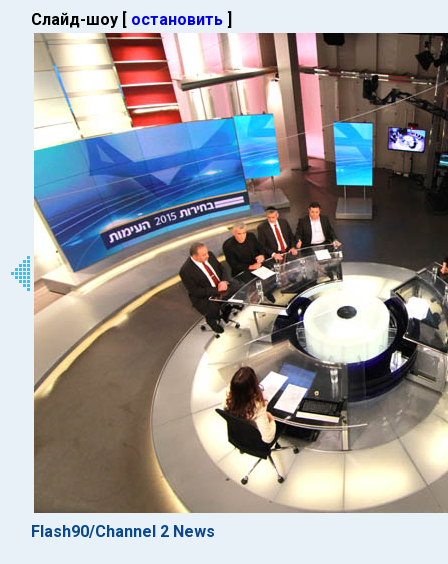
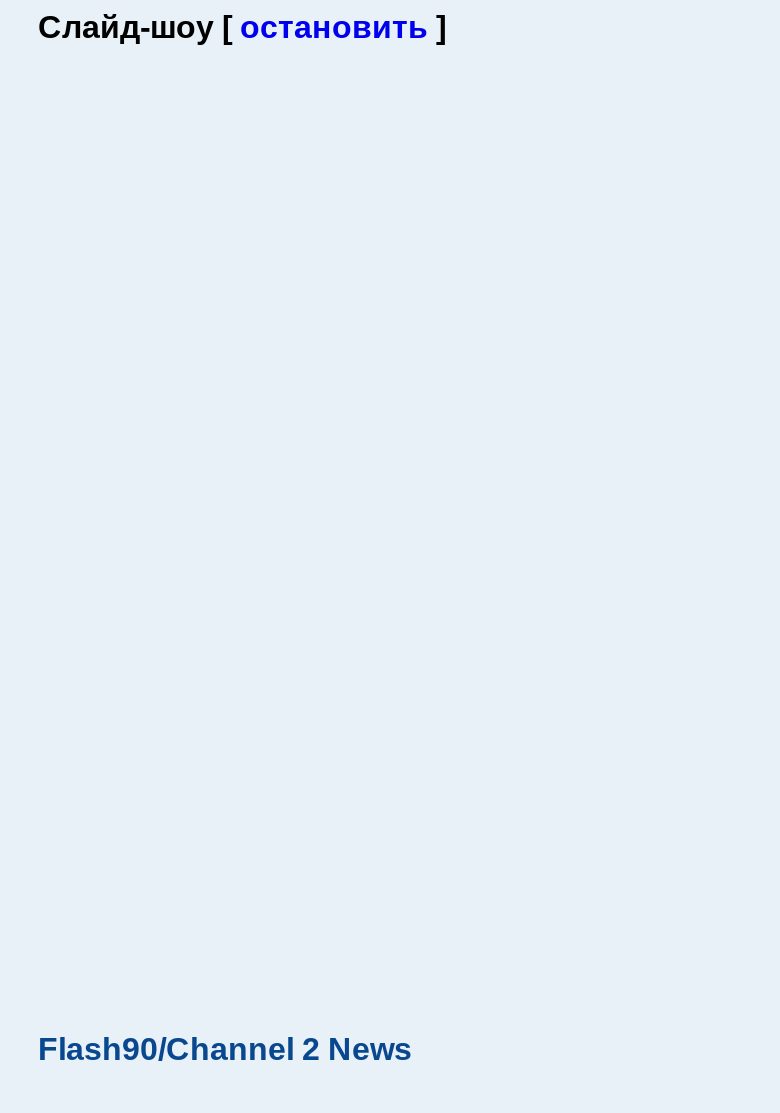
- [image]
